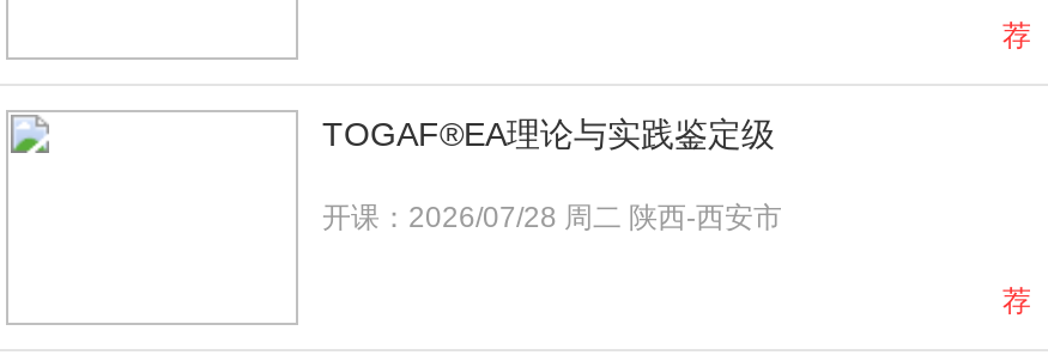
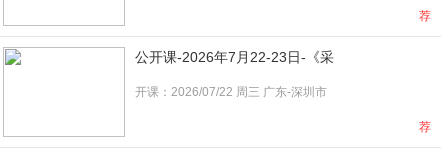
- TOGAF®EA理论与实践鉴定级
+ 公开课-2026年7月22-23日-《采

- 开课：2026/07/28 周二 陕西-西安市
+ 开课：2026/07/22 周三 广东-深圳市
